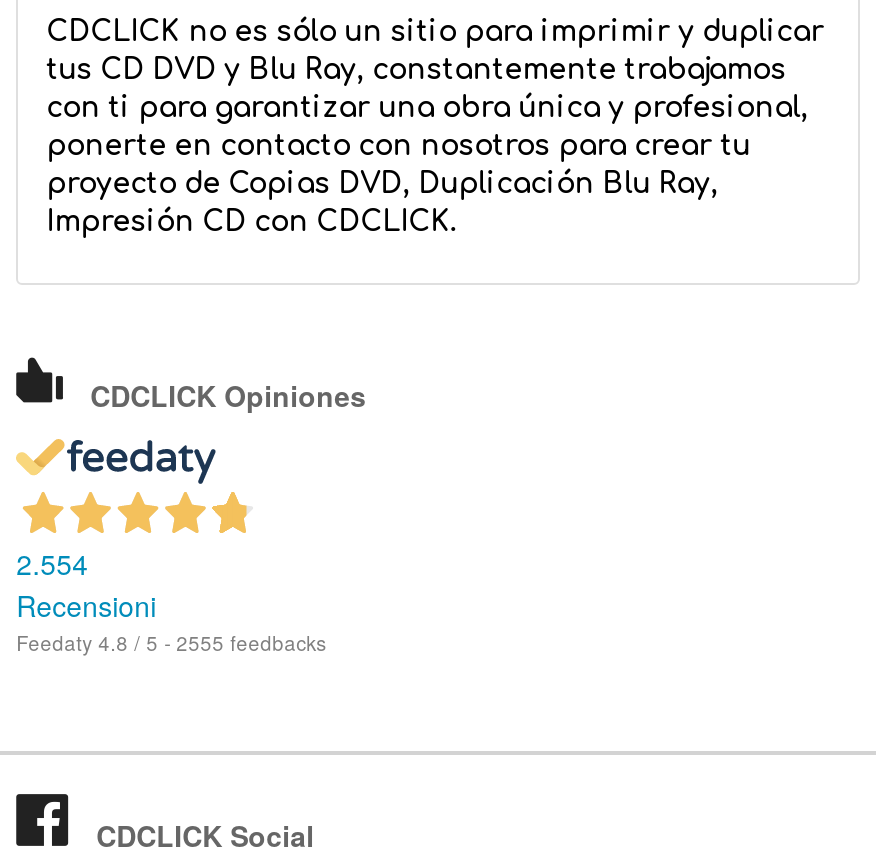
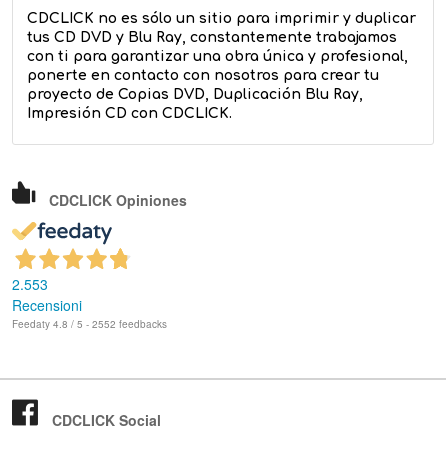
- 2.554
+ 2.553

- Feedaty 4.8 / 5 - 2555 feedbacks
+ Feedaty 4.8 / 5 - 2552 feedbacks
